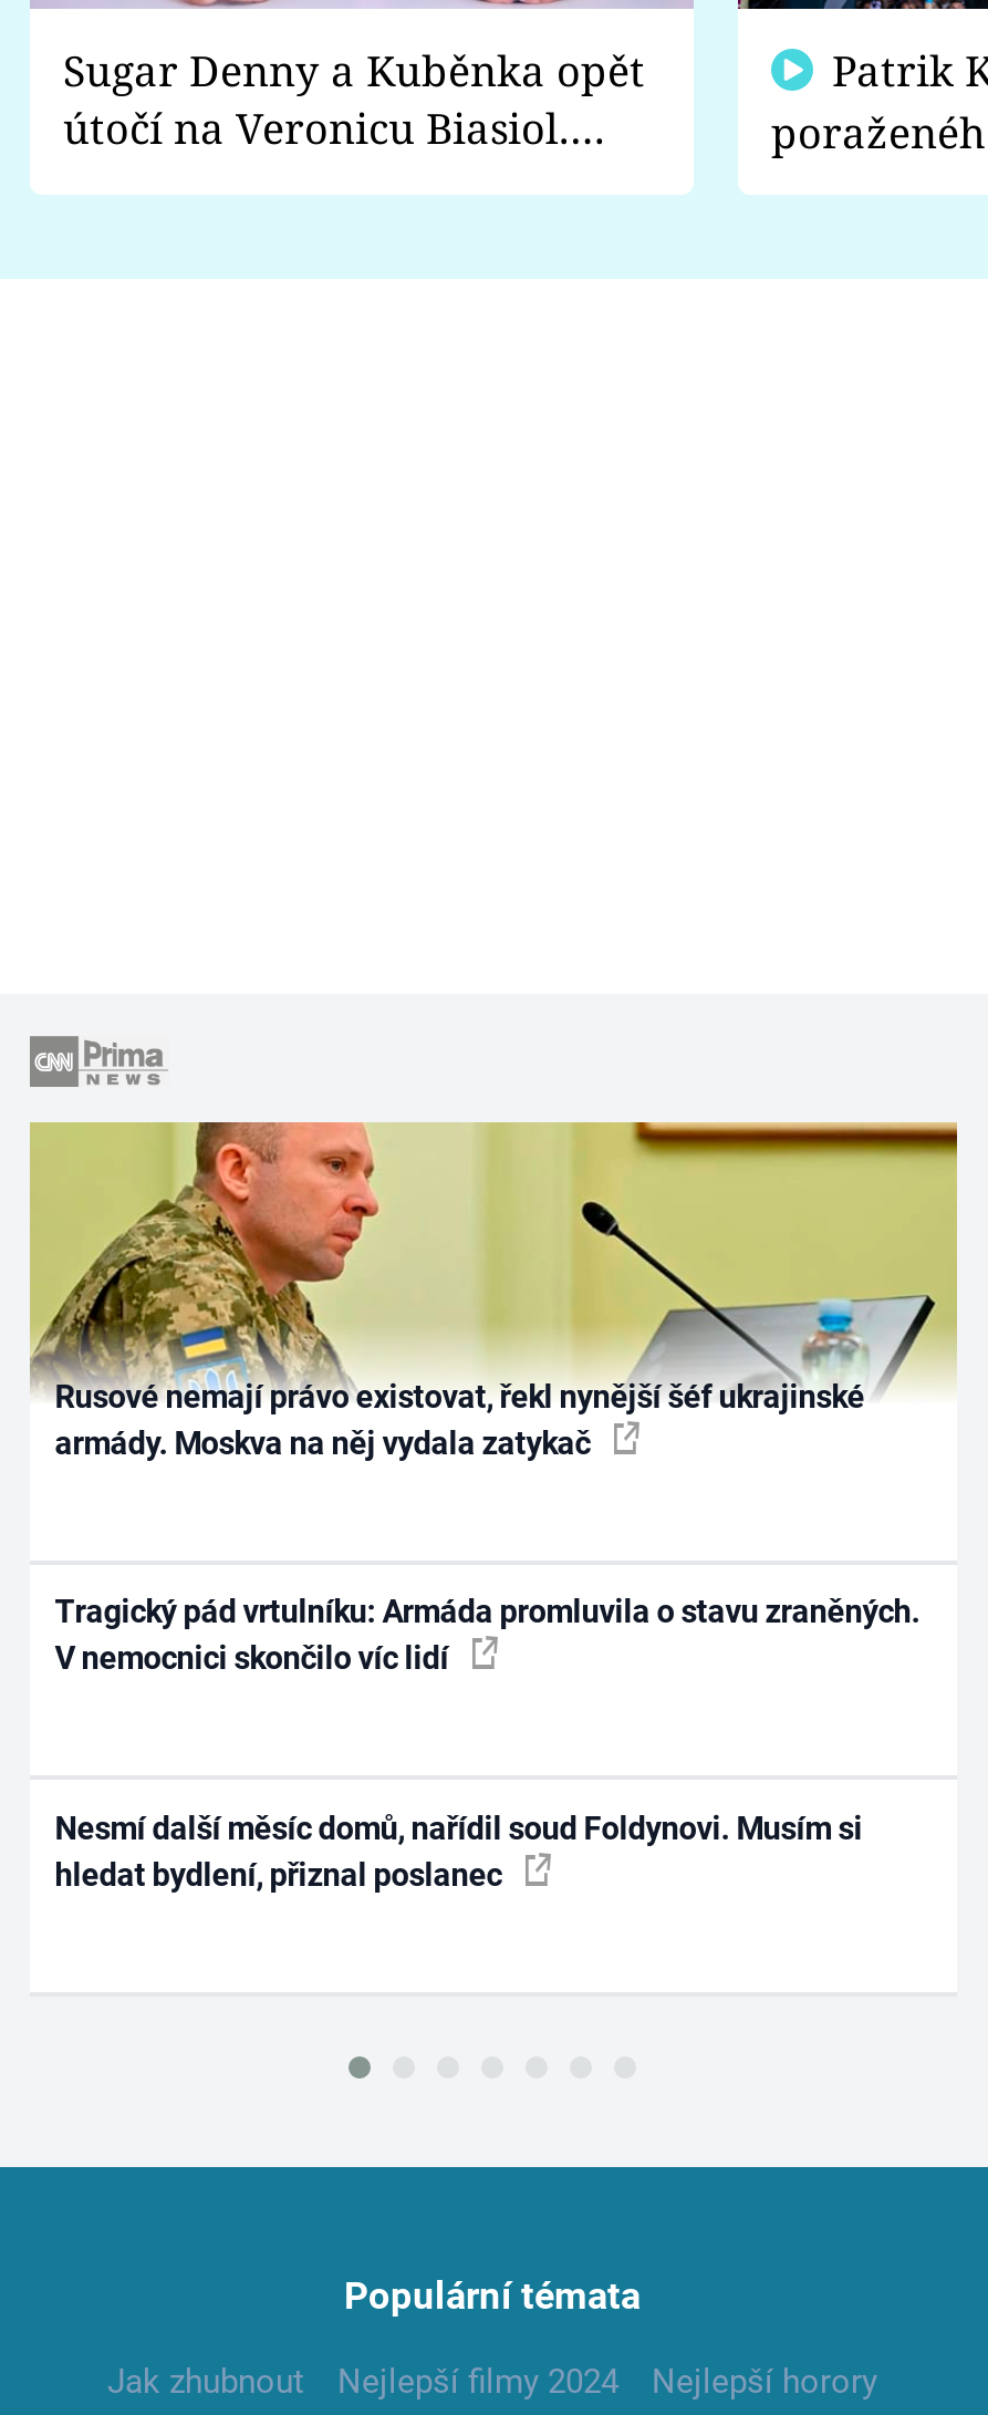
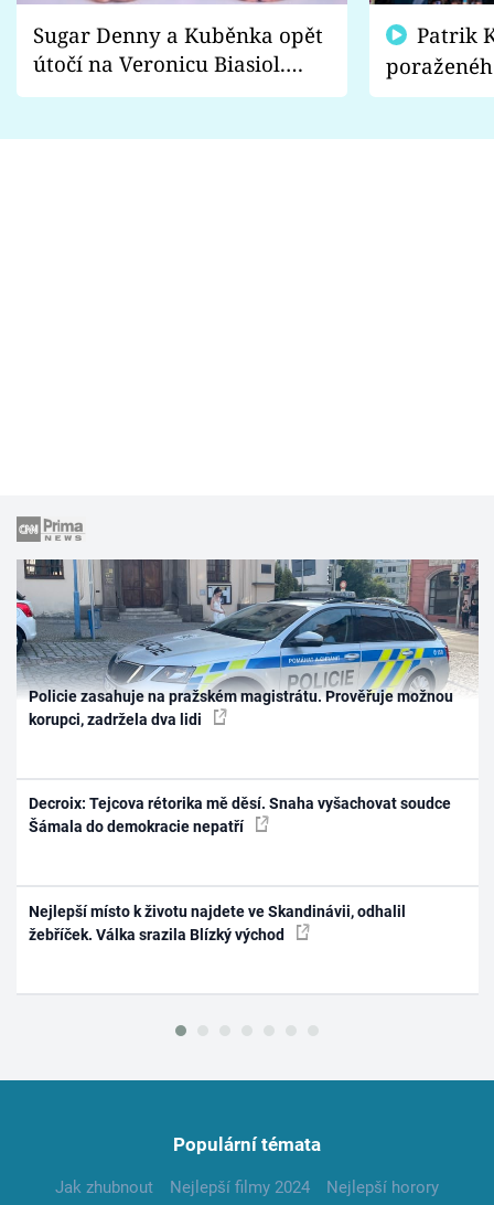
- [image]
- Rusové nemají právo existovat, řekl nynější šéf ukrajinské
- armády. Moskva na něj vydala zatykač
+ [image]
+ Policie zasahuje na pražském magistrátu. Prověřuje možnou
+ korupci, zadržela dva lidi

- Tragický pád vrtulníku: Armáda promluvila o stavu zraněných.
- V nemocnici skončilo víc lidí
+ Decroix: Tejcova rétorika mě děsí. Snaha vyšachovat soudce
+ Šámala do demokracie nepatří

- Nesmí další měsíc domů, nařídil soud Foldynovi. Musím si
- hledat bydlení, přiznal poslanec
+ Nejlepší místo k životu najdete ve Skandinávii, odhalil
+ žebříček. Válka srazila Blízký východ
